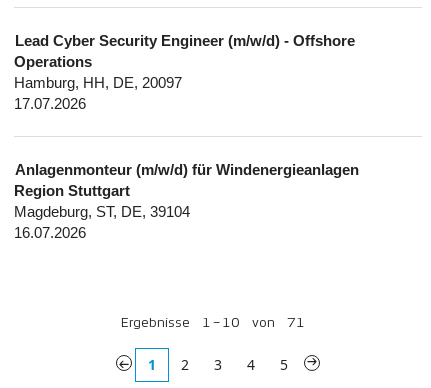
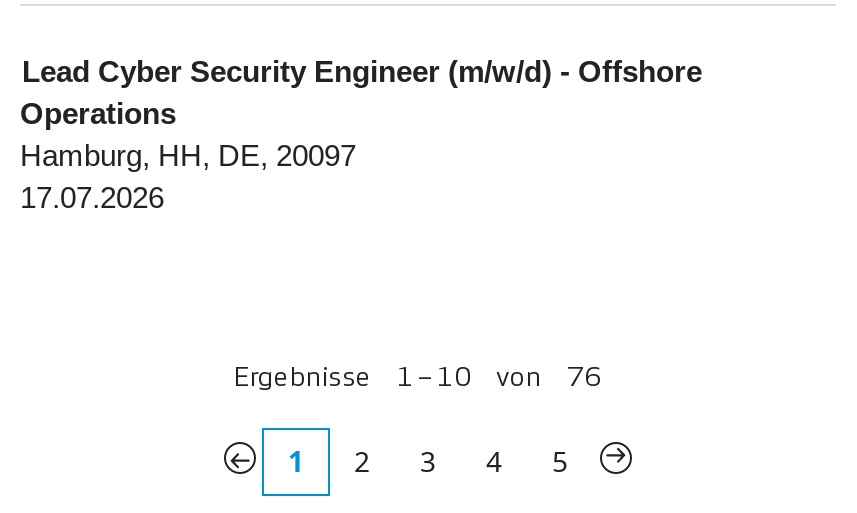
- Anlagenmonteur (m/w/d) für Windenergieanlagen
- Region Stuttgart
- Magdeburg, ST, DE, 39104
- 16.07.2026

- Ergebnisse 1 – 10 von 71
+ Ergebnisse 1 – 10 von 76
